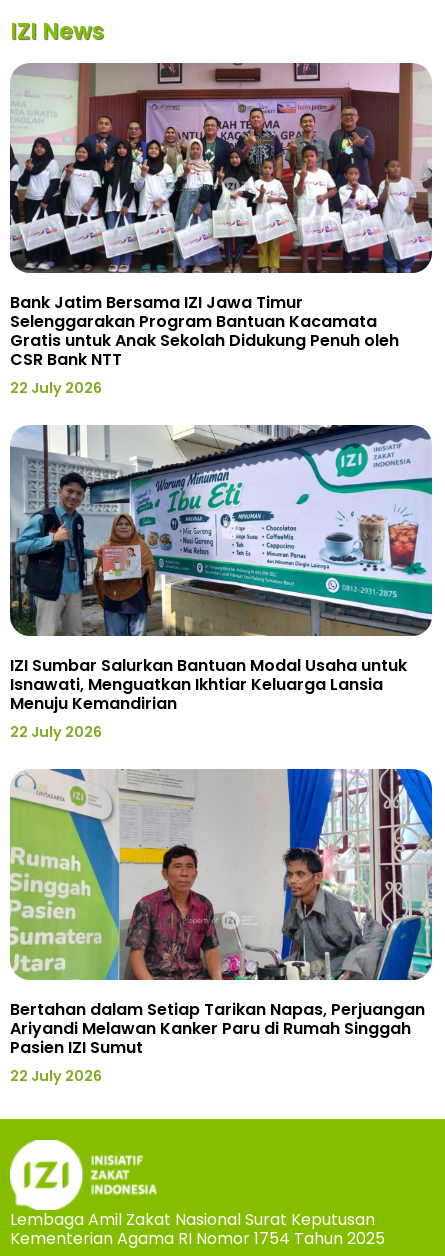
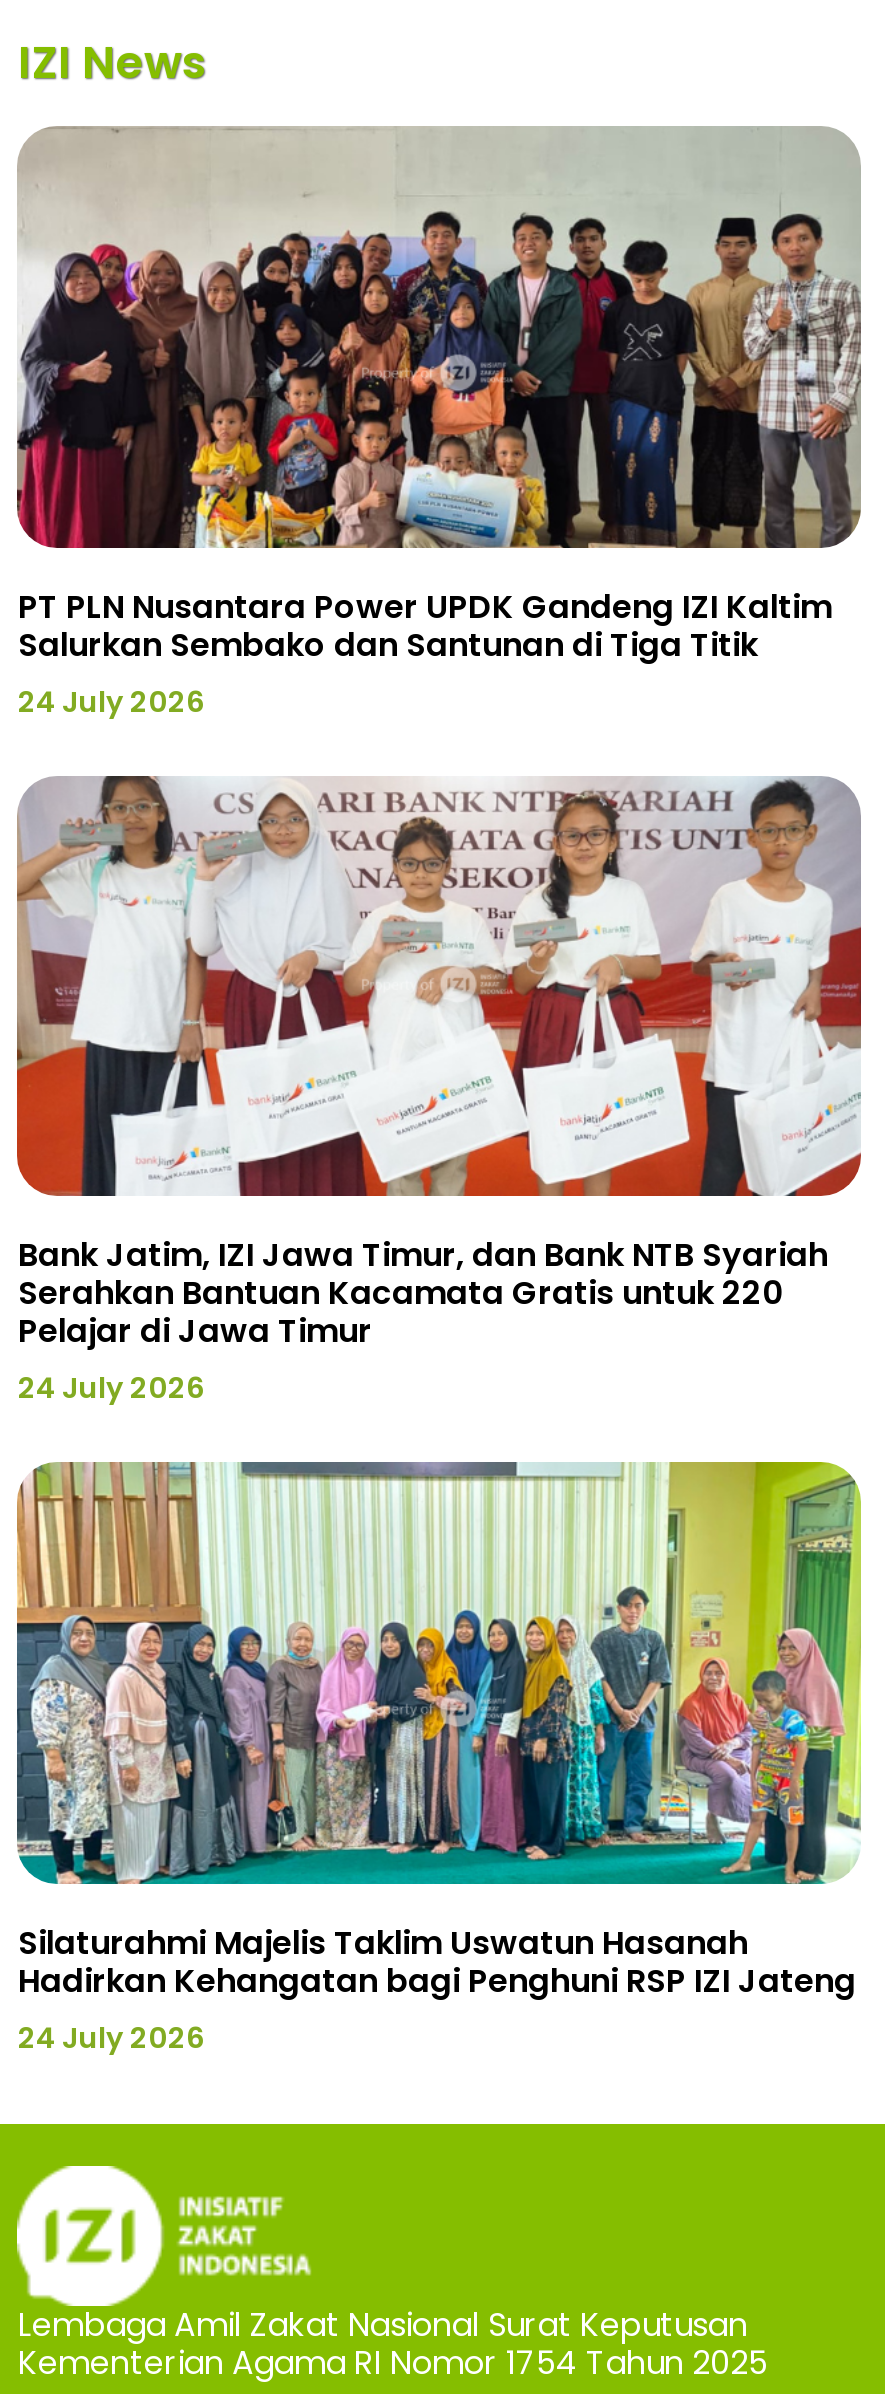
- [image]
- Bank Jatim Bersama IZI Jawa Timur
- Selenggarakan Program Bantuan Kacamata
- Gratis untuk Anak Sekolah Didukung Penuh oleh
- CSR Bank NTT
- 22 July 2026
+ [image]
+ PT PLN Nusantara Power UPDK Gandeng IZI Kaltim
+ Salurkan Sembako dan Santunan di Tiga Titik
+ 24 July 2026

- [image]
- IZI Sumbar Salurkan Bantuan Modal Usaha untuk
- Isnawati, Menguatkan Ikhtiar Keluarga Lansia
- Menuju Kemandirian
- 22 July 2026
+ [image]
+ Bank Jatim, IZI Jawa Timur, dan Bank NTB Syariah
+ Serahkan Bantuan Kacamata Gratis untuk 220
+ Pelajar di Jawa Timur
+ 24 July 2026

- [image]
- Bertahan dalam Setiap Tarikan Napas, Perjuangan
- Ariyandi Melawan Kanker Paru di Rumah Singgah
- Pasien IZI Sumut
- 22 July 2026
+ [image]
+ Silaturahmi Majelis Taklim Uswatun Hasanah
+ Hadirkan Kehangatan bagi Penghuni RSP IZI Jateng
+ 24 July 2026
